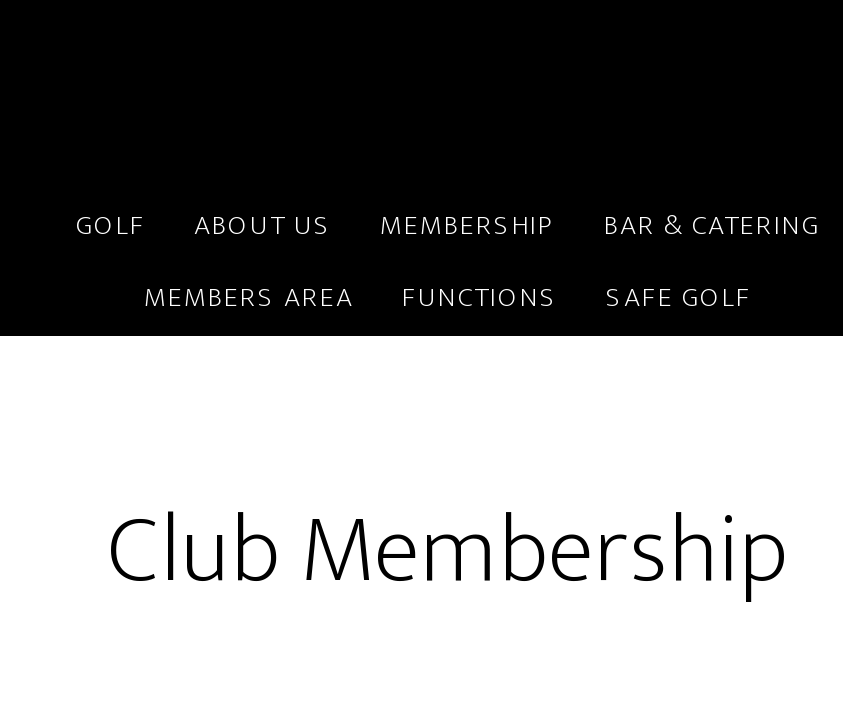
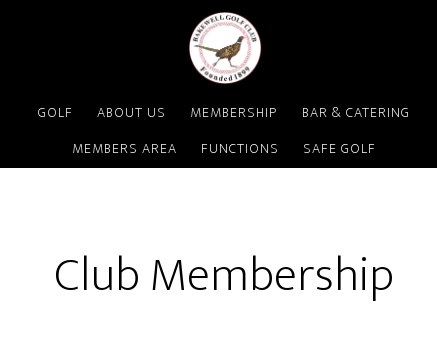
+ [image]
